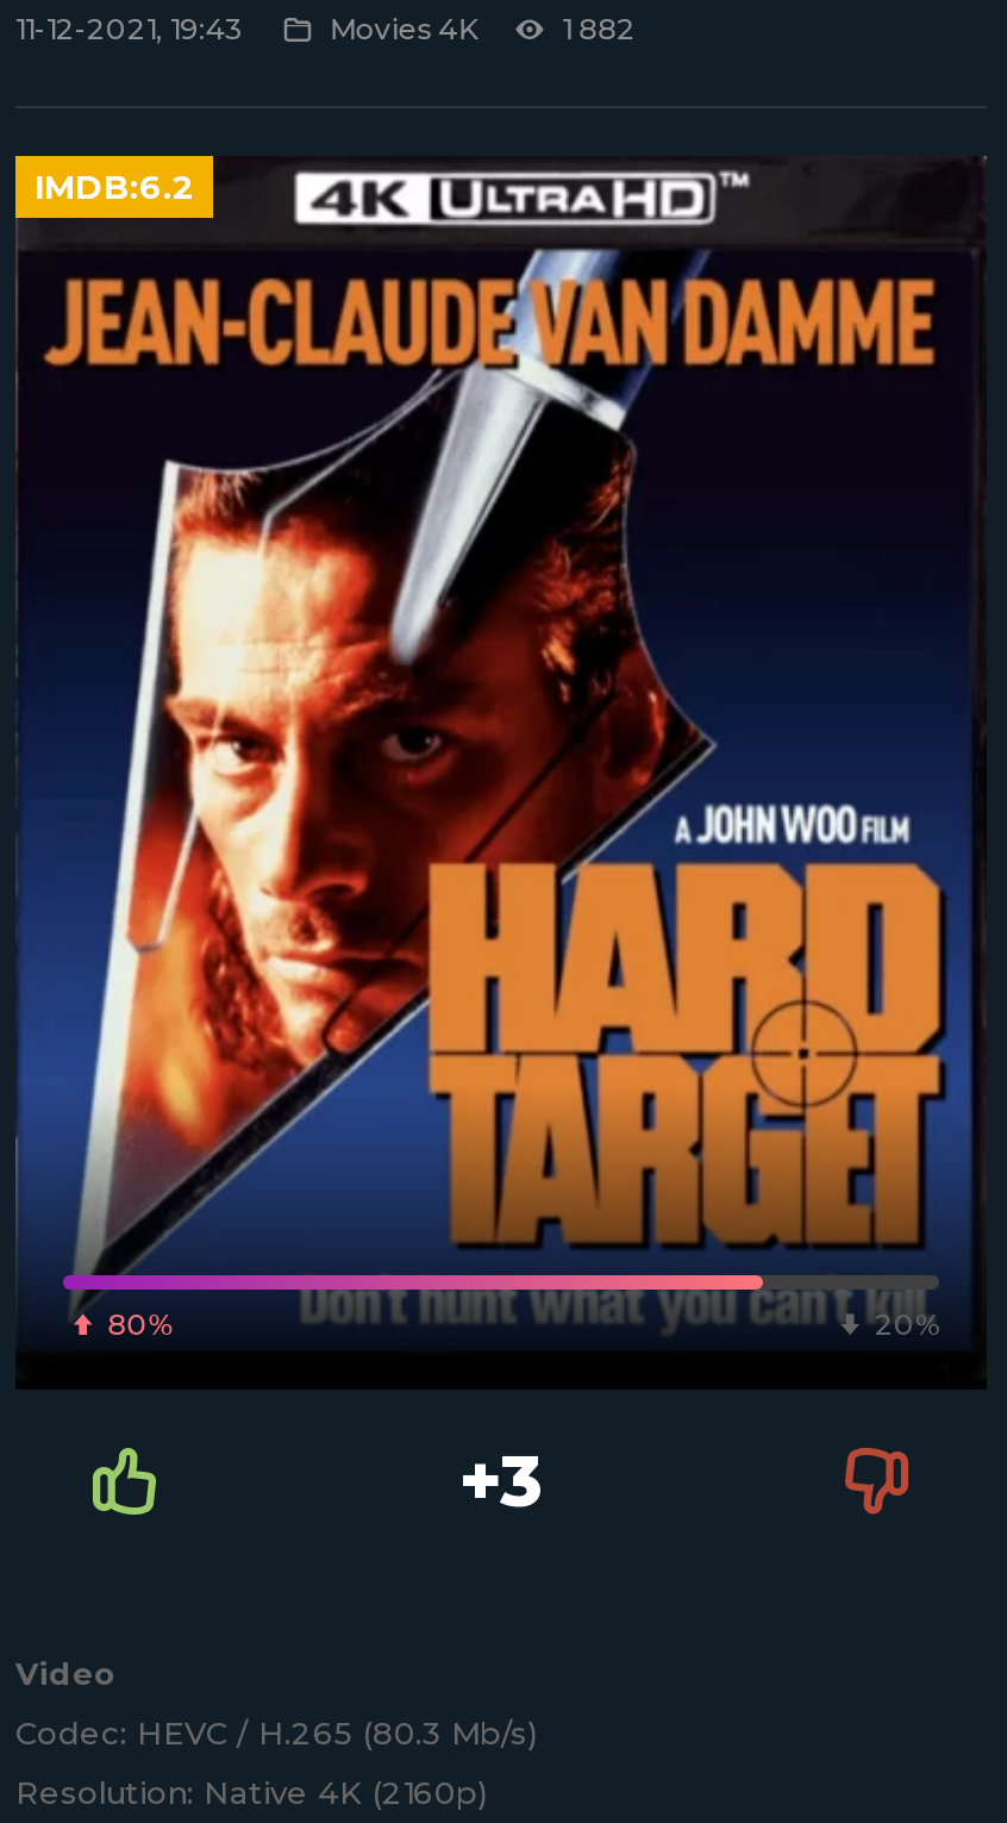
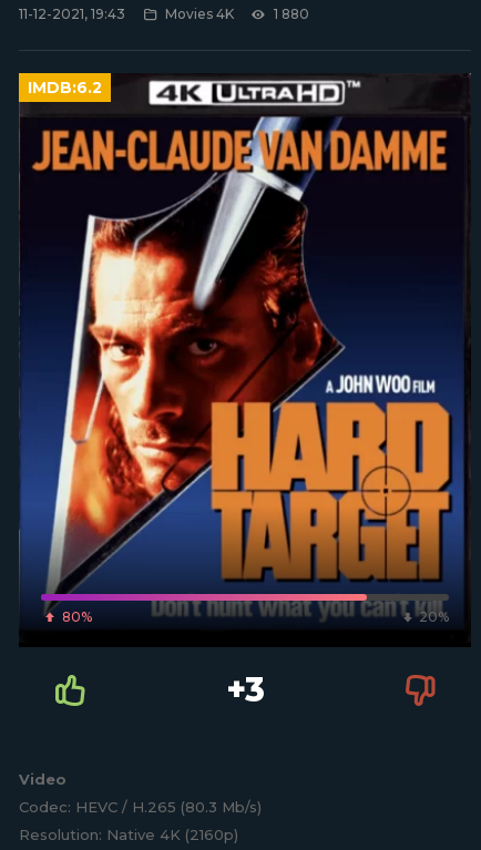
- 1 882
+ 1 880
